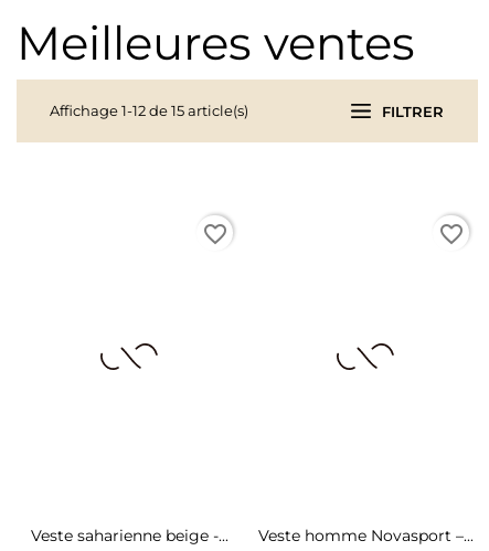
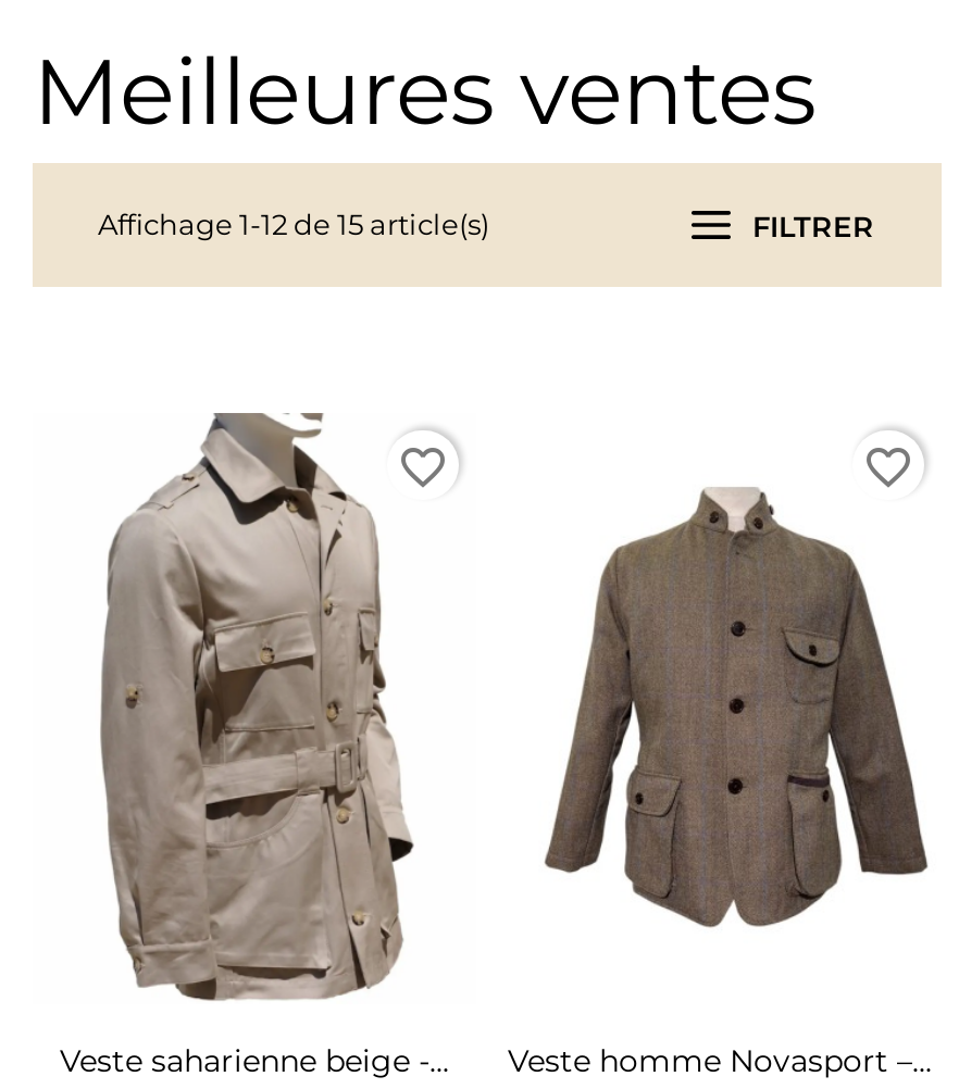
+ [image]

+ [image]
